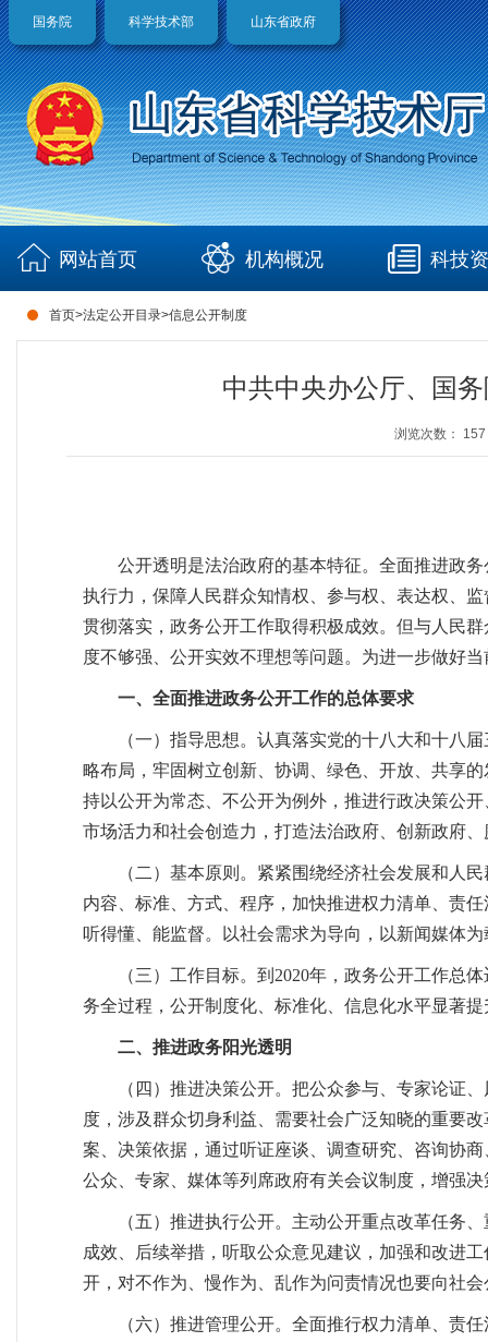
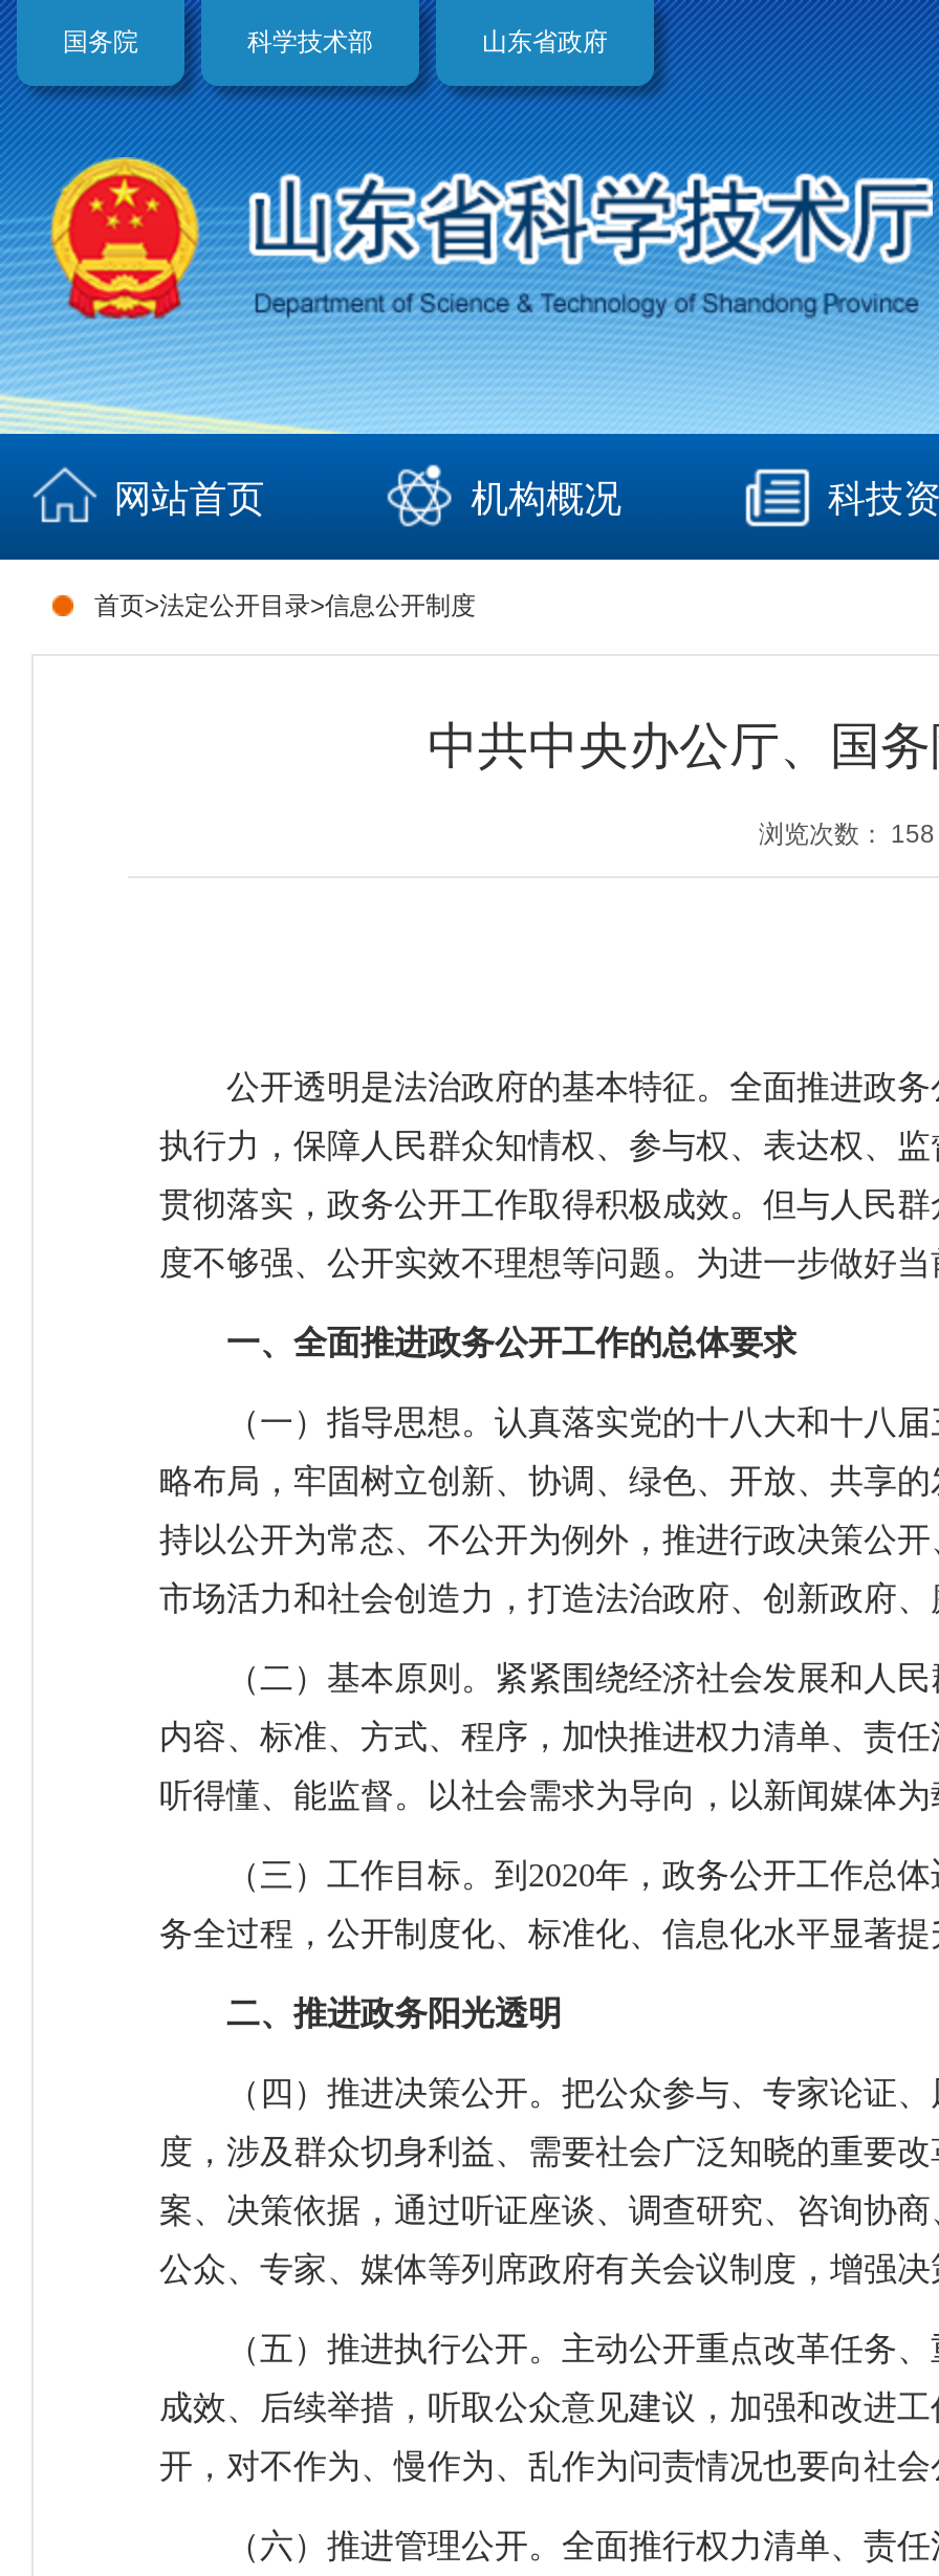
- 浏览次数：157
+ 浏览次数：158
